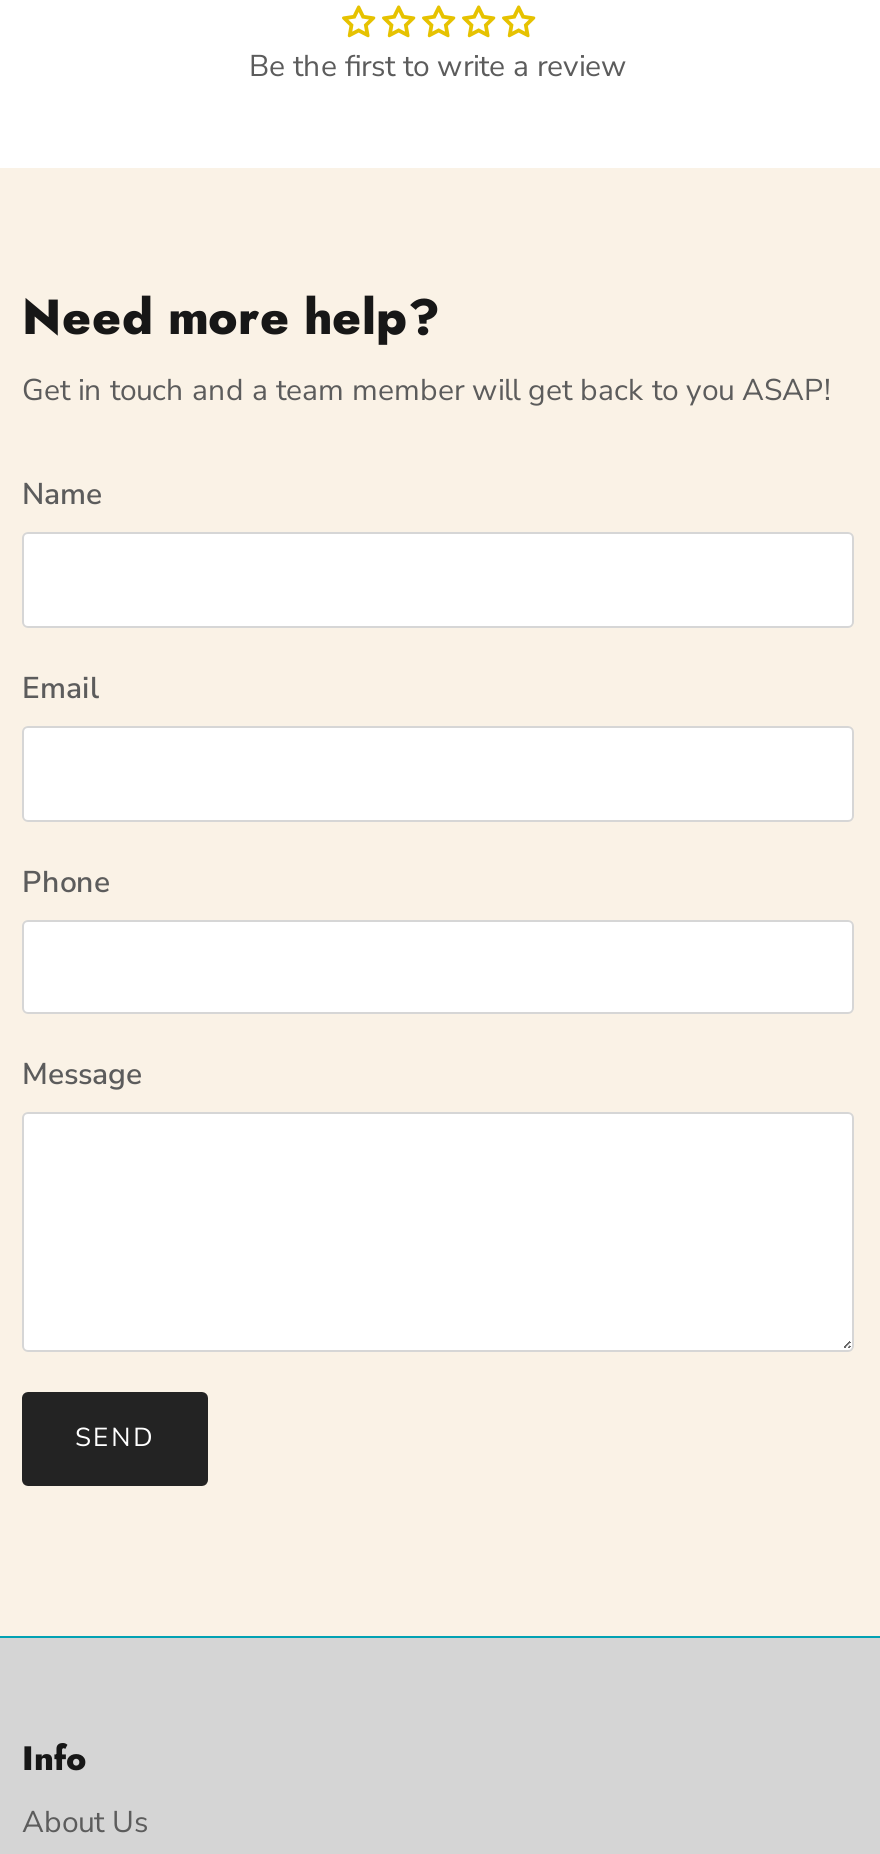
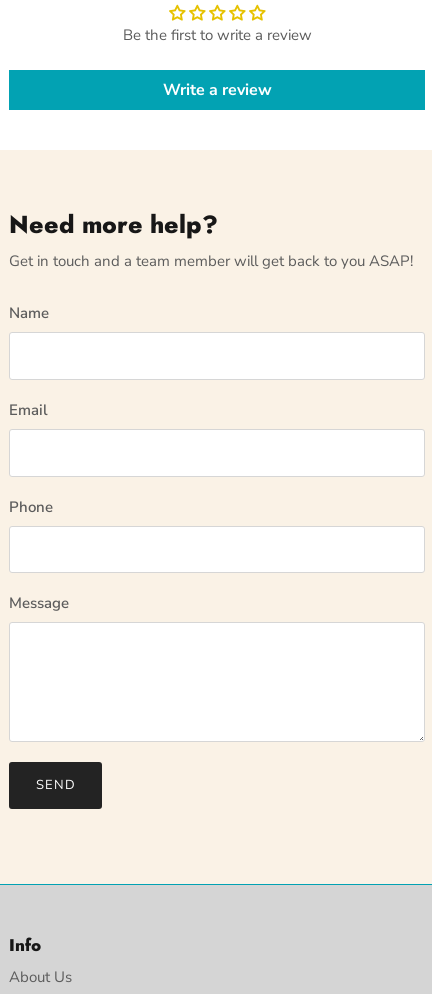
+ Write a review
